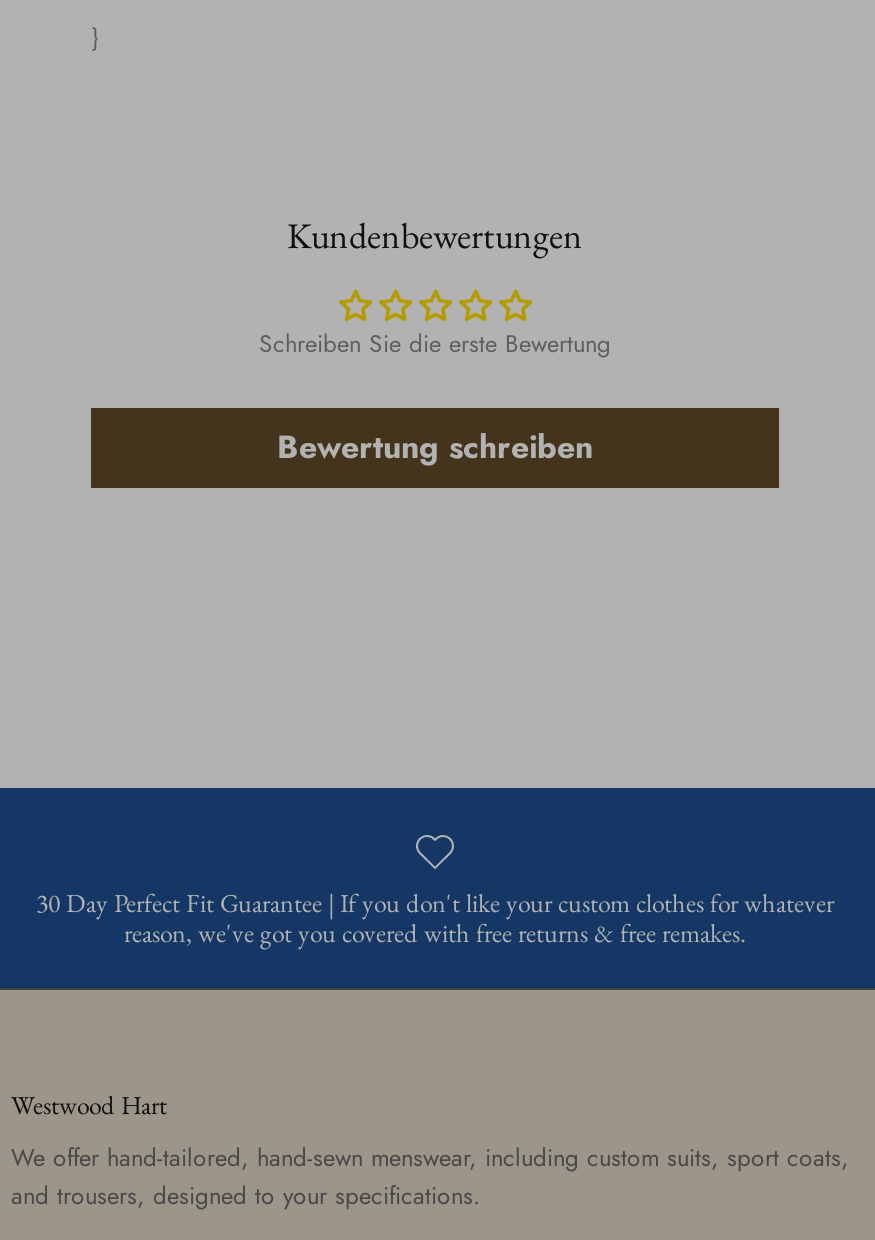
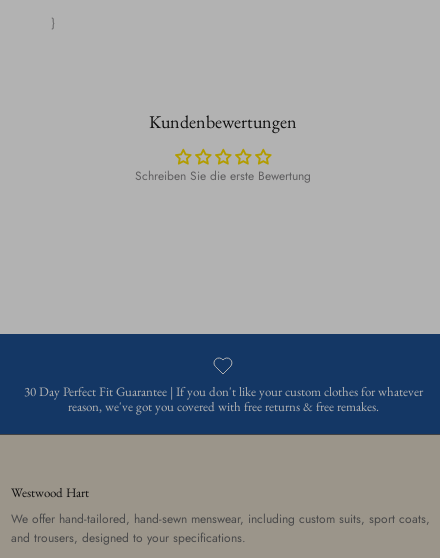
- Bewertung schreiben
